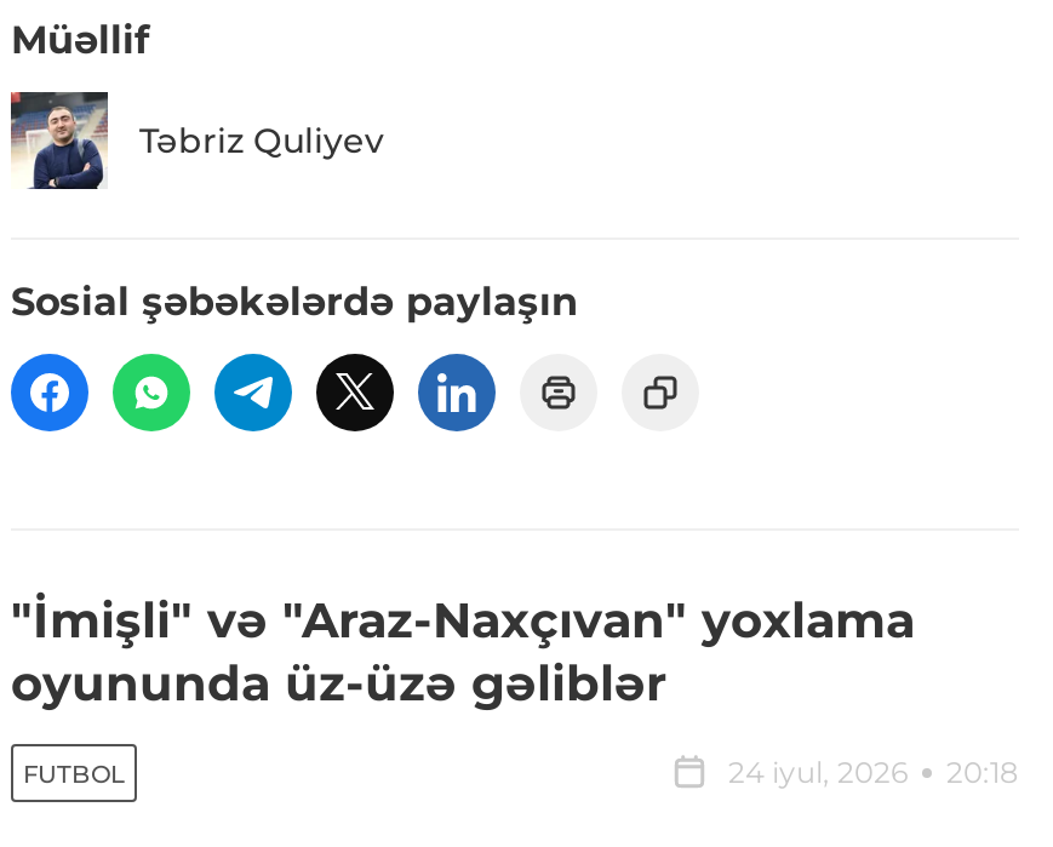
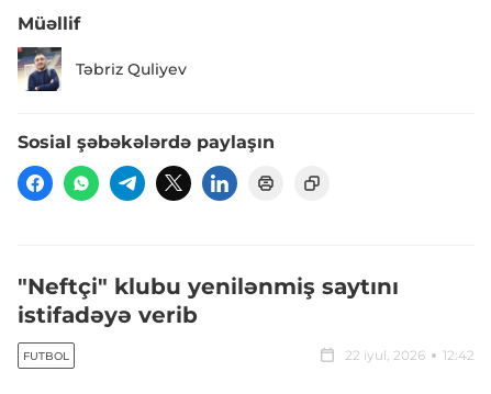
- "İmişli" və "Araz-Naxçıvan" yoxlama
- oyununda üz-üzə gəliblər
+ "Neftçi" klubu yenilənmiş saytını
+ istifadəyə verib

- 24 iyul, 2026
- 20:18
+ 22 iyul, 2026
+ 12:42
